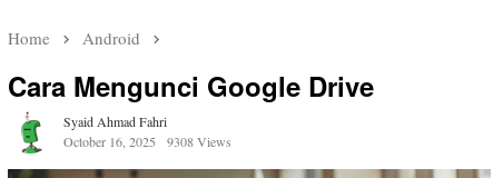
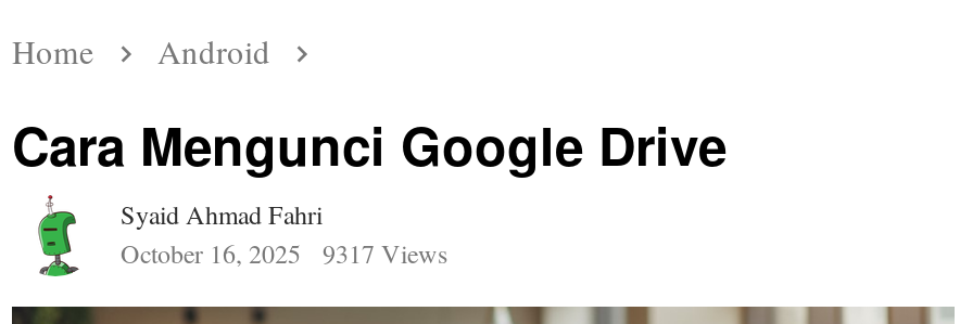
- October 16, 2025 9308 Views
+ October 16, 2025 9317 Views
